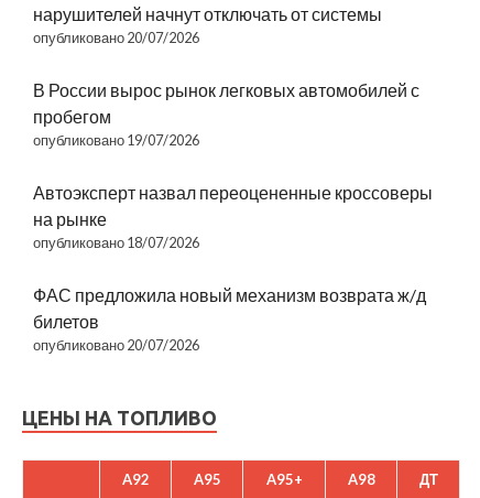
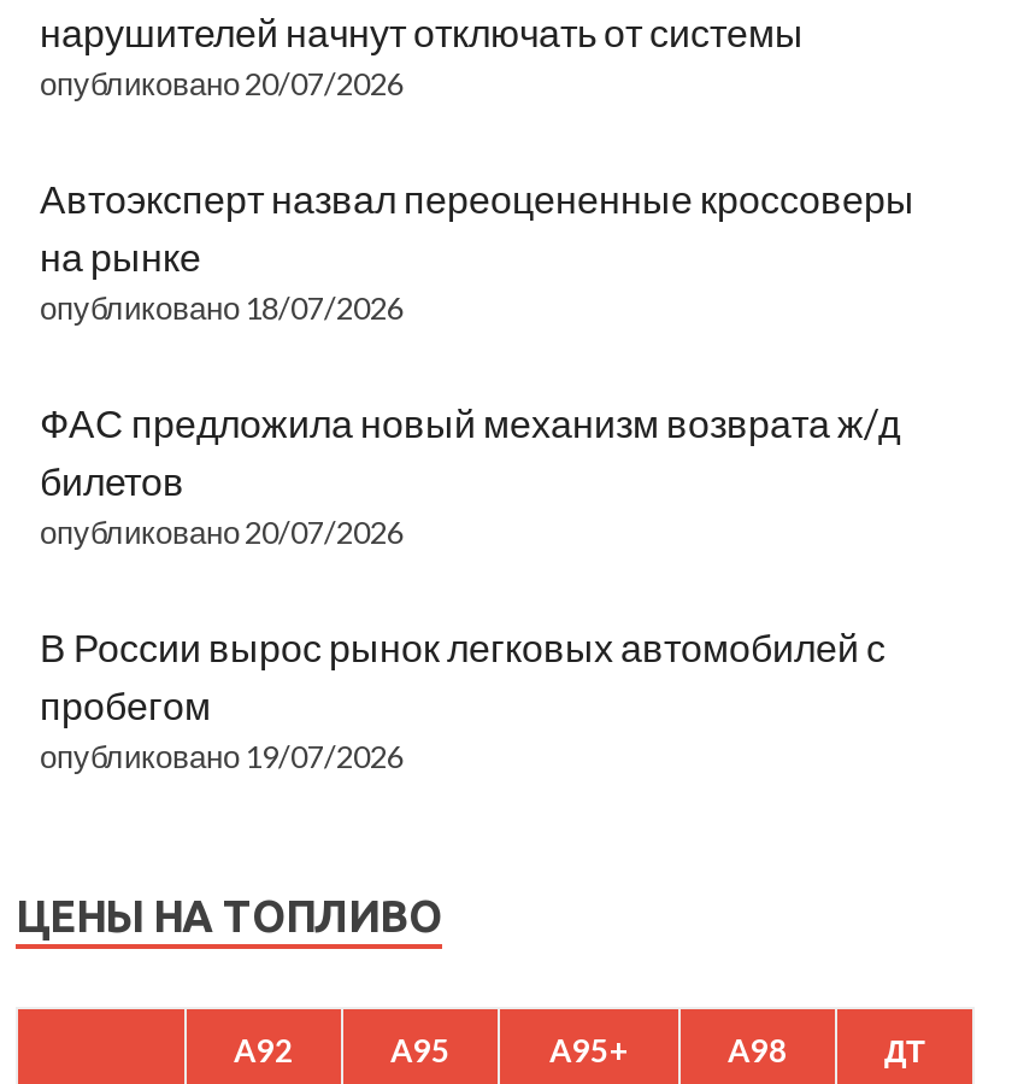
moved down: В России вырос рынок легковых автомобилей с | пробегом | опубликовано 19/07/2026

moved up: Автоэксперт назвал переоцененные кроссоверы | на рынке | опубликовано 18/07/2026 | ФАС предложила новый механизм возврата ж/д | билетов | опубликовано 20/07/2026
